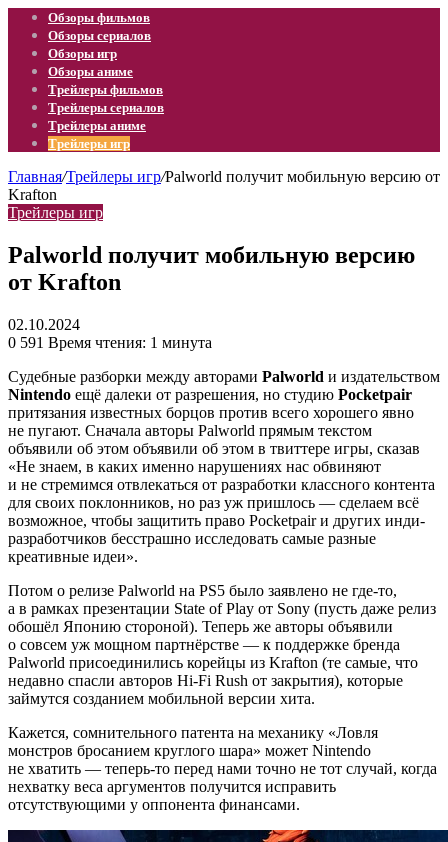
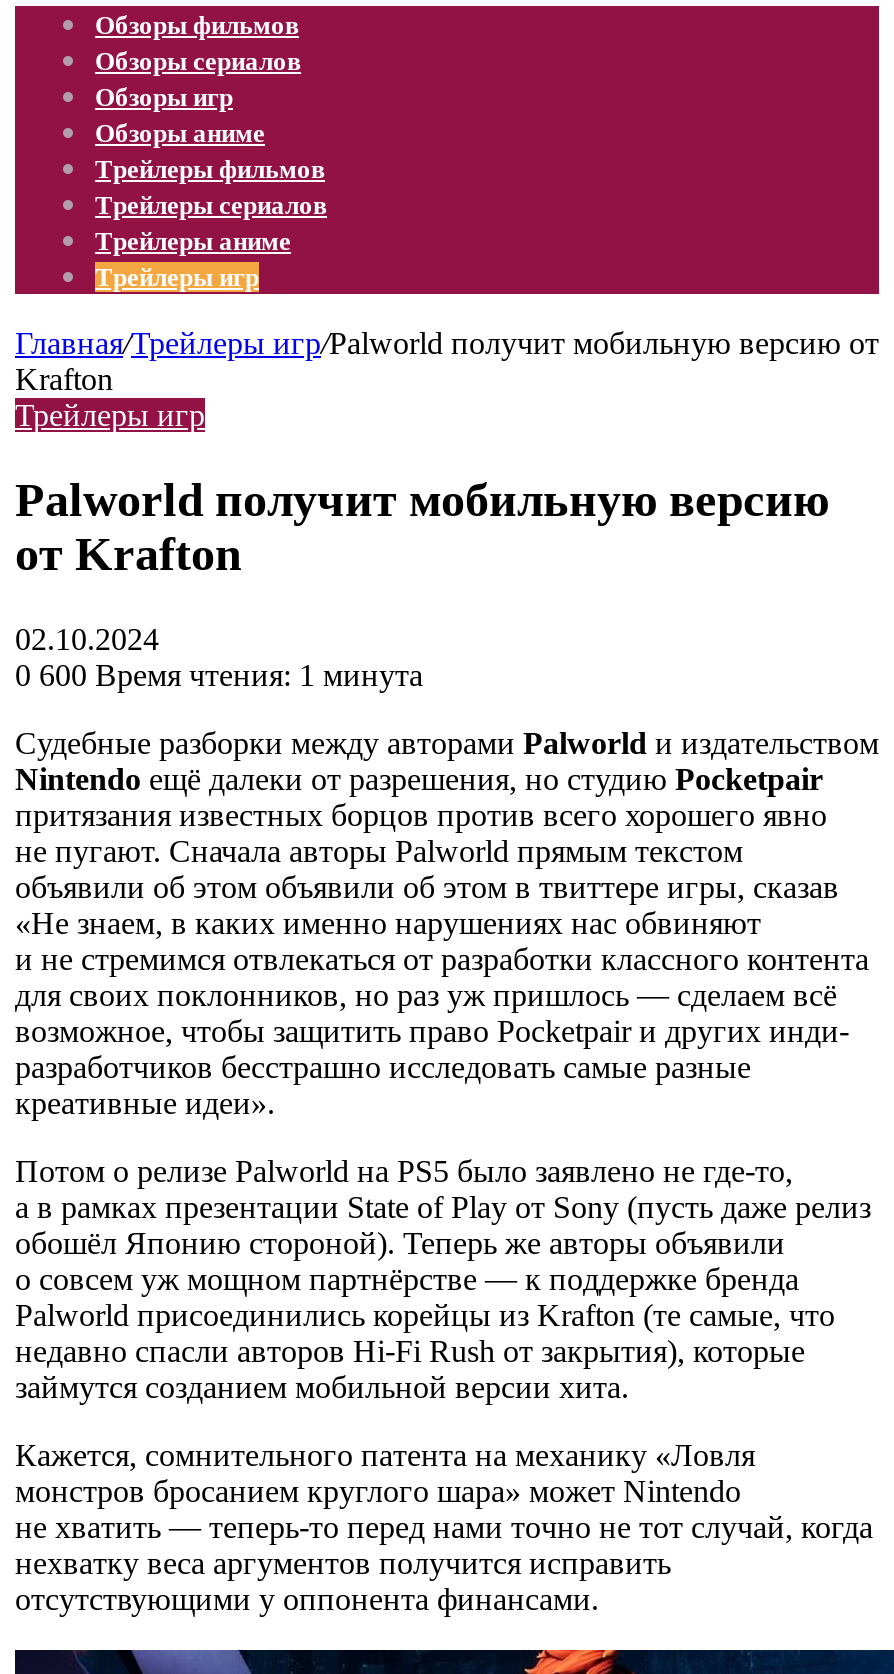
- 0 591 Время чтения: 1 минута
+ 0 600 Время чтения: 1 минута
